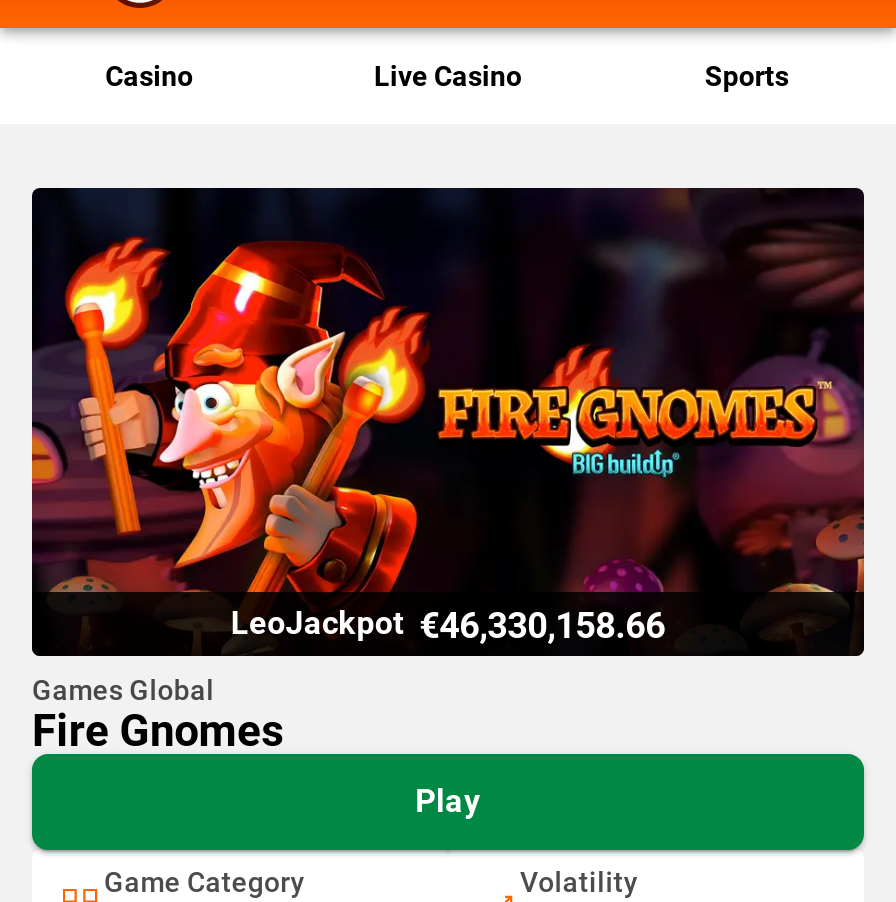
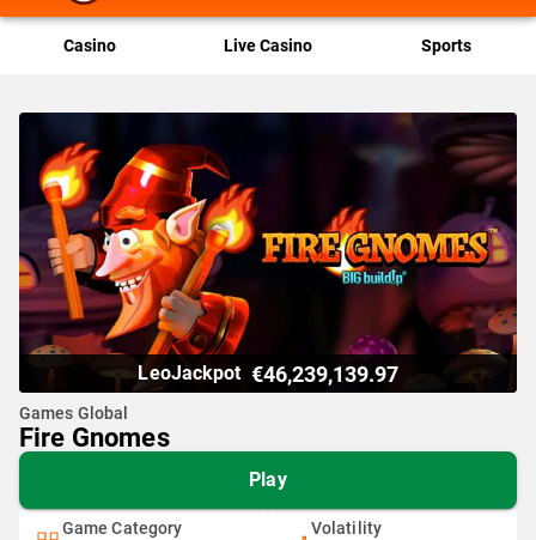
- LeoJackpot €46,330,158.66
+ LeoJackpot €46,239,139.97
